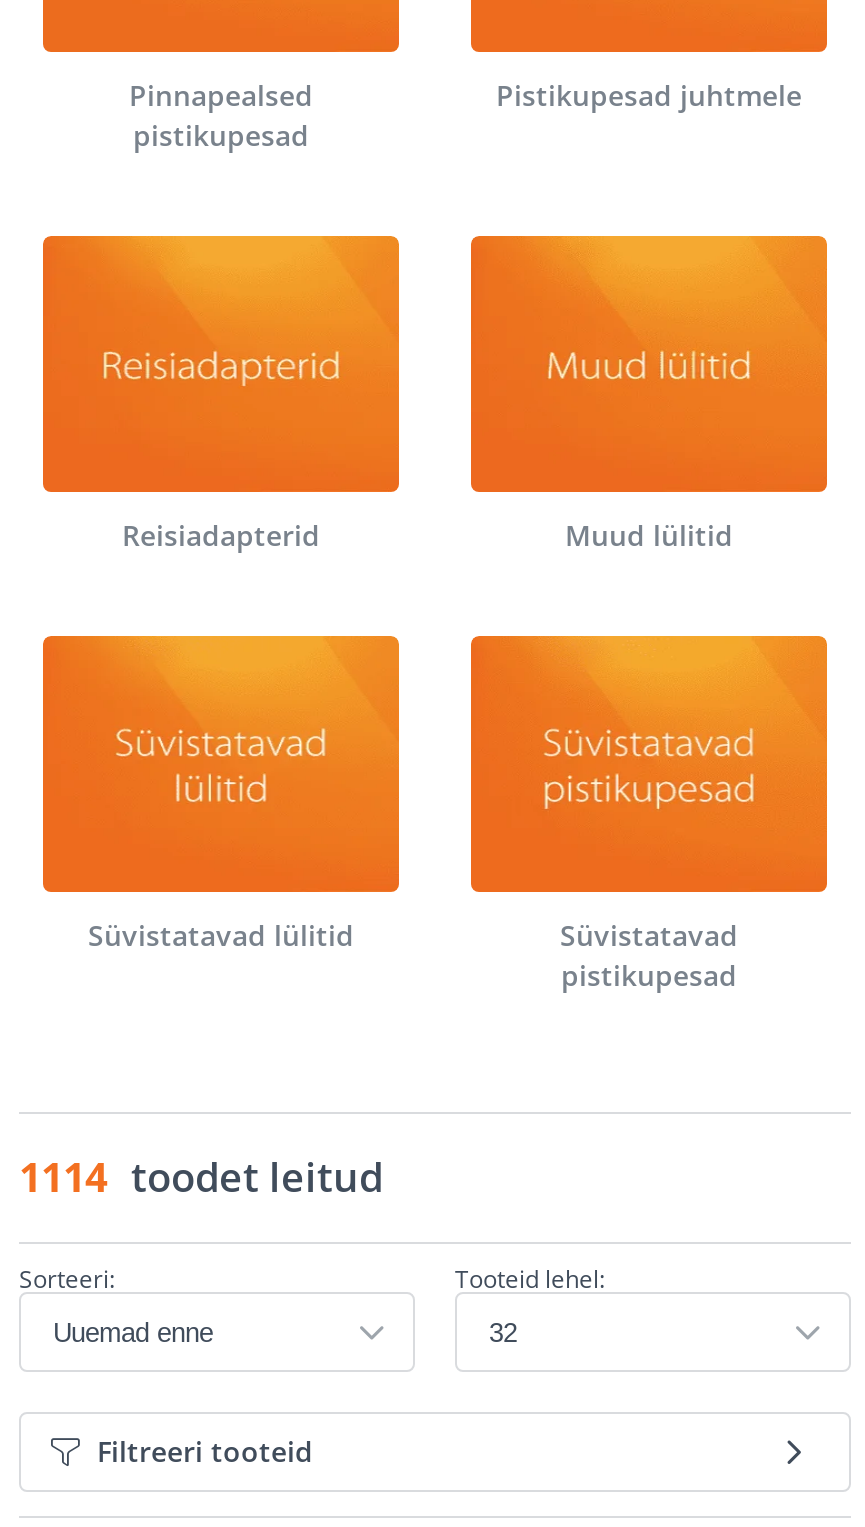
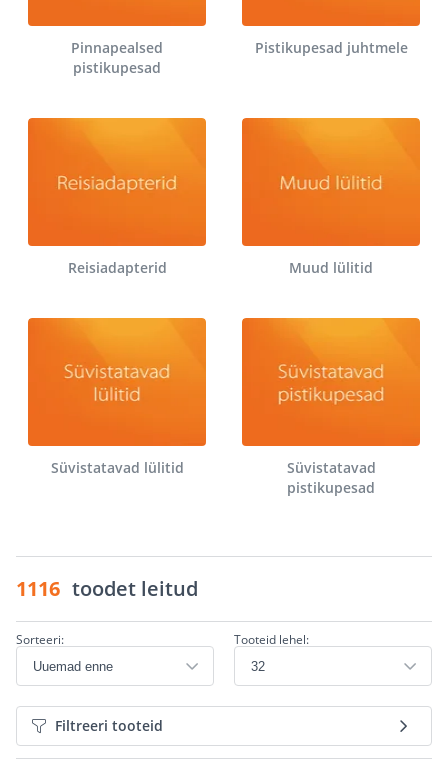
- 1114 toodet leitud
+ 1116 toodet leitud
